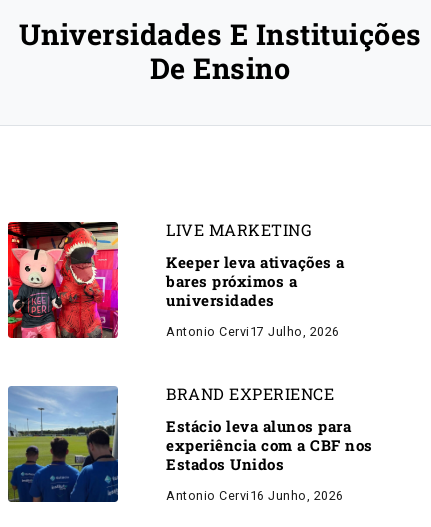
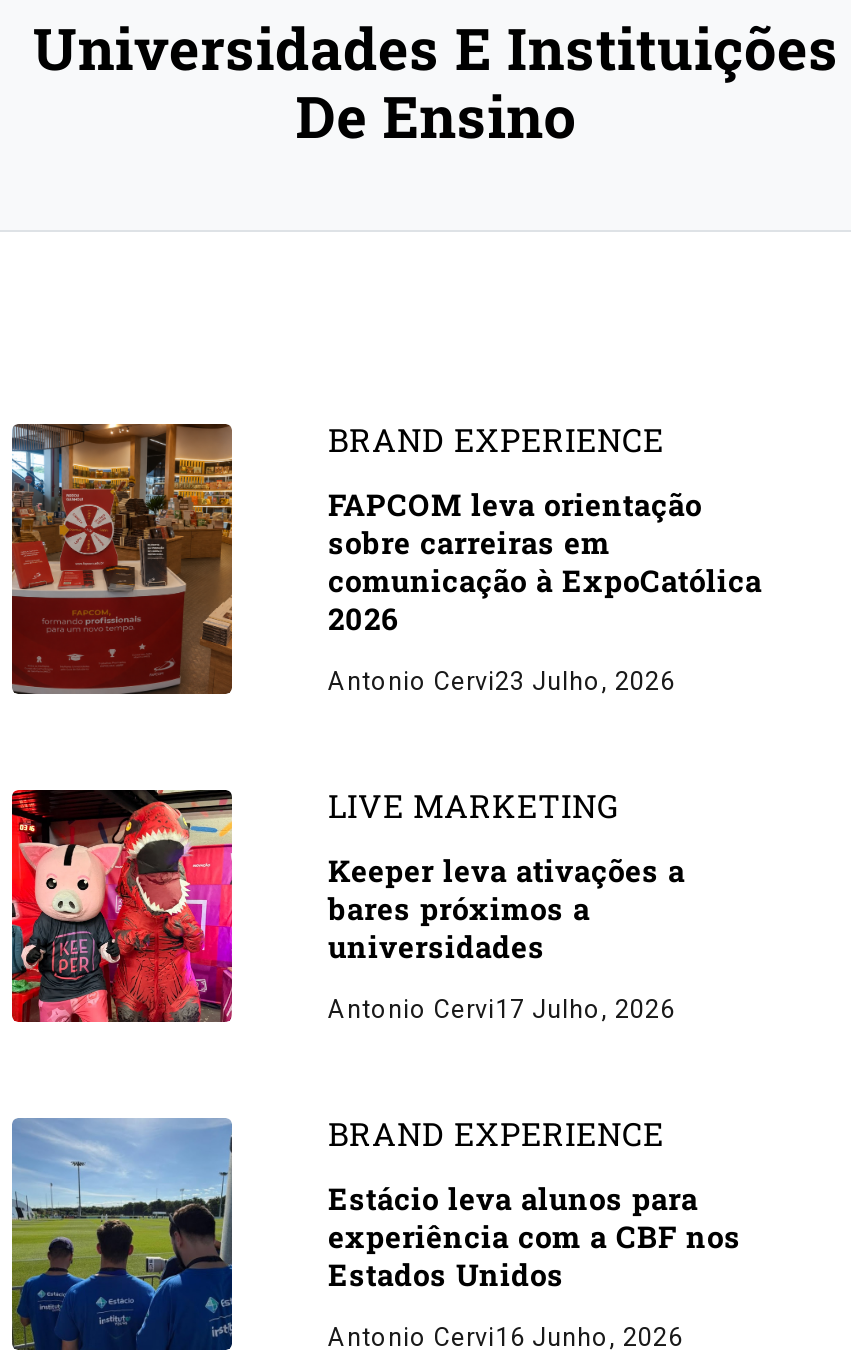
+ [image]

+ BRAND EXPERIENCE
+ FAPCOM leva orientação
+ sobre carreiras em
+ comunicação à ExpoCatólica
+ 2026
+ Antonio Cervi23 Julho, 2026
